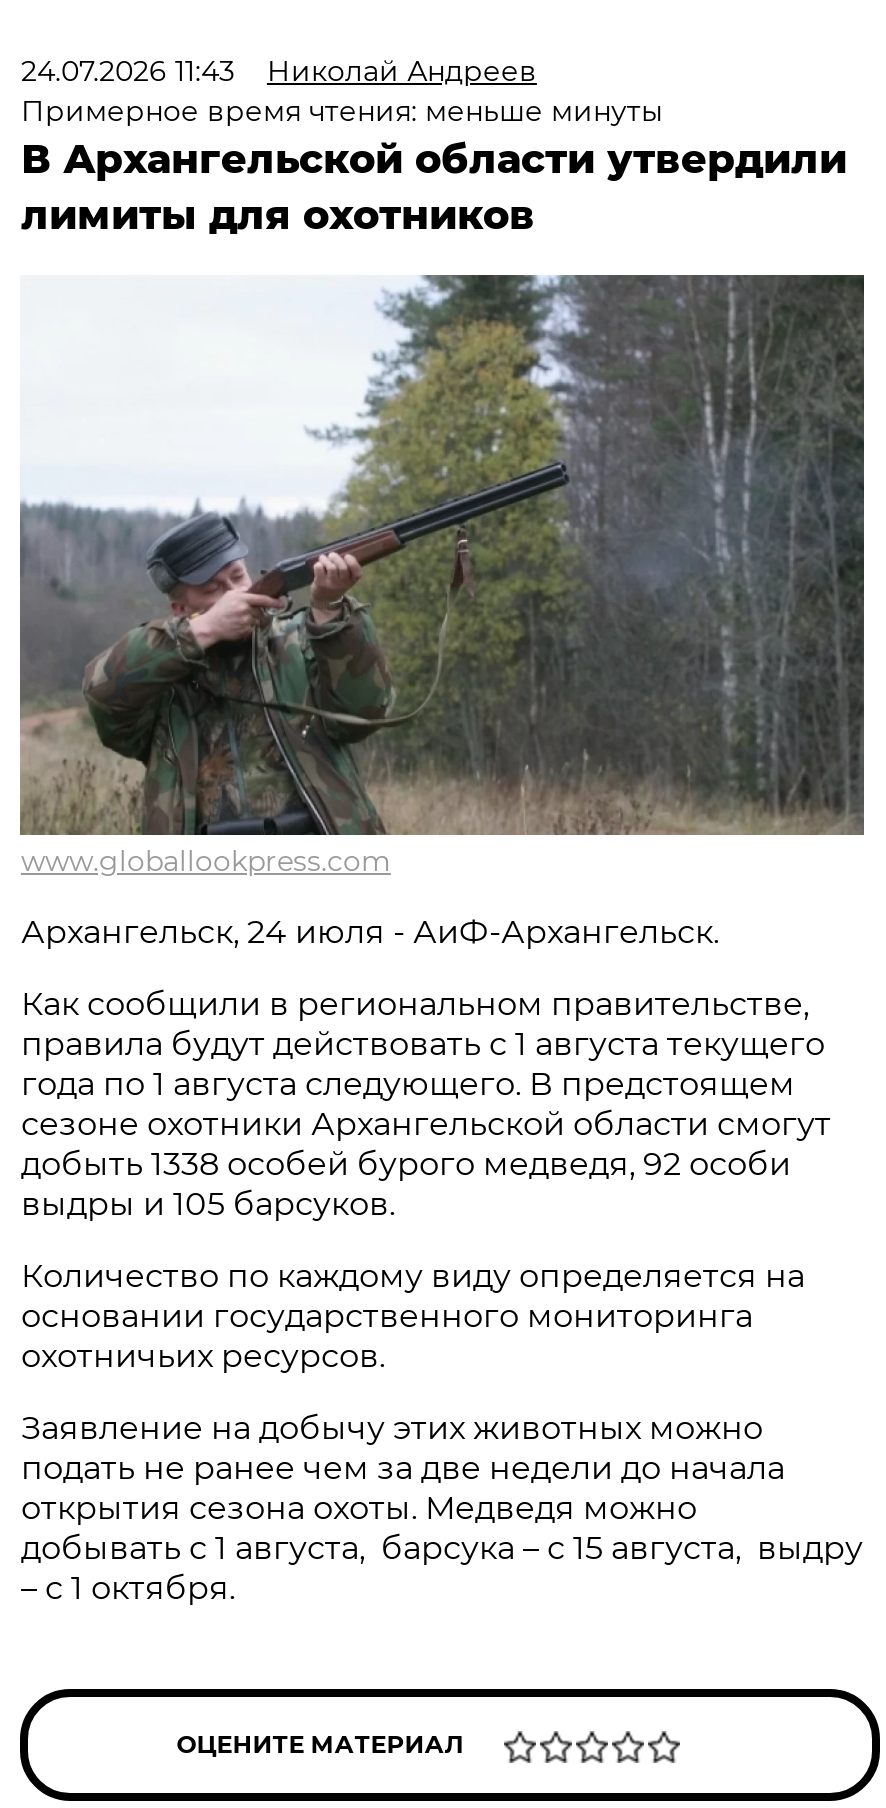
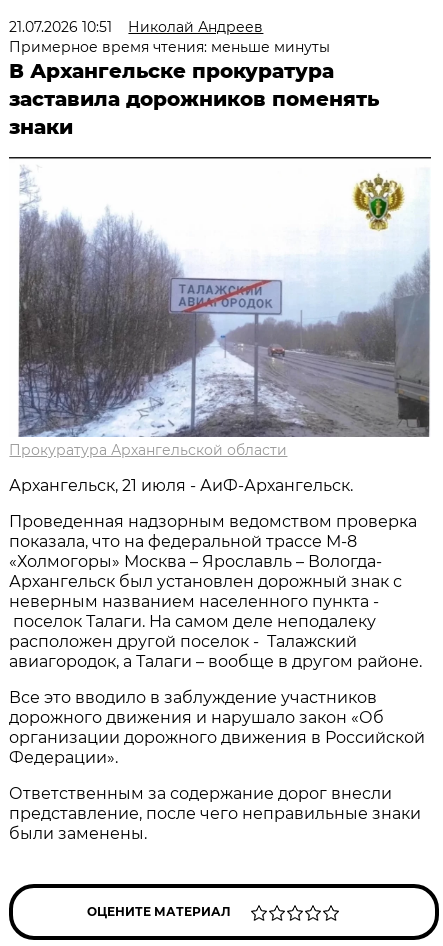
- 24.07.2026 11:43 Николай Андреев
+ 21.07.2026 10:51 Николай Андреев

- В Архангельской области утвердили
- лимиты для охотников
+ В Архангельске прокуратура
+ заставила дорожников поменять
+ знаки

- [image]
- www.globallookpress.com
+ [image]
+ Прокуратура Архангельской области

- Архангельск, 24 июля - АиФ-Архангельск.
+ Архангельск, 21 июля - АиФ-Архангельск.

- Как сообщили в региональном правительстве,
- правила будут действовать с 1 августа текущего
- года по 1 августа следующего. В предстоящем
- сезоне охотники Архангельской области смогут
- добыть 1338 особей бурого медведя, 92 особи
- выдры и 105 барсуков.
+ Проведенная надзорным ведомством проверка
+ показала, что на федеральной трассе М-8
+ «Холмогоры» Москва – Ярославль – Вологда-
+ Архангельск был установлен дорожный знак с
+ неверным названием населенного пункта -
+ поселок Талаги. На самом деле неподалеку
+ расположен другой поселок - Талажский
+ авиагородок, а Талаги – вообще в другом районе.

- Количество по каждому виду определяется на
- основании государственного мониторинга
- охотничьих ресурсов.
+ Все это вводило в заблуждение участников
+ дорожного движения и нарушало закон «Об
+ организации дорожного движения в Российской
+ Федерации».

- Заявление на добычу этих животных можно
- подать не ранее чем за две недели до начала
- открытия сезона охоты. Медведя можно
- добывать с 1 августа, барсука – с 15 августа, выдру
- – с 1 октября.
+ Ответственным за содержание дорог внесли
+ представление, после чего неправильные знаки
+ были заменены.
